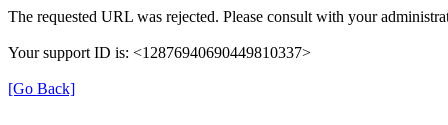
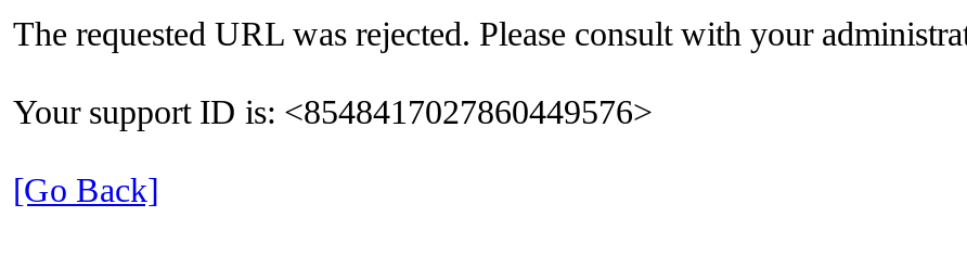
- Your support ID is: <12876940690449810337>
+ Your support ID is: <8548417027860449576>
